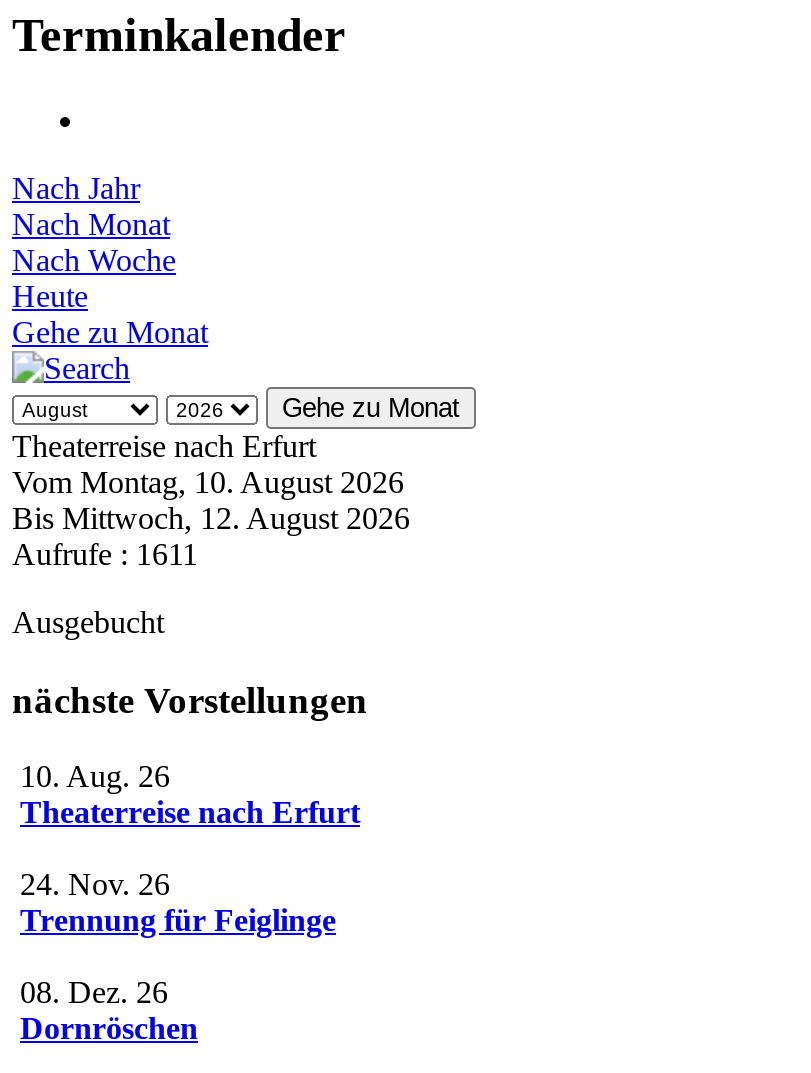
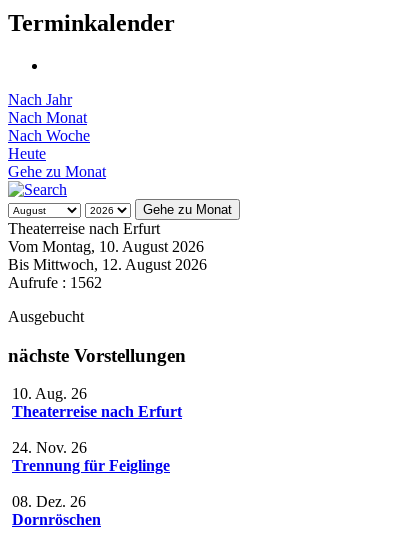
- Aufrufe: 1611
+ Aufrufe: 1562
